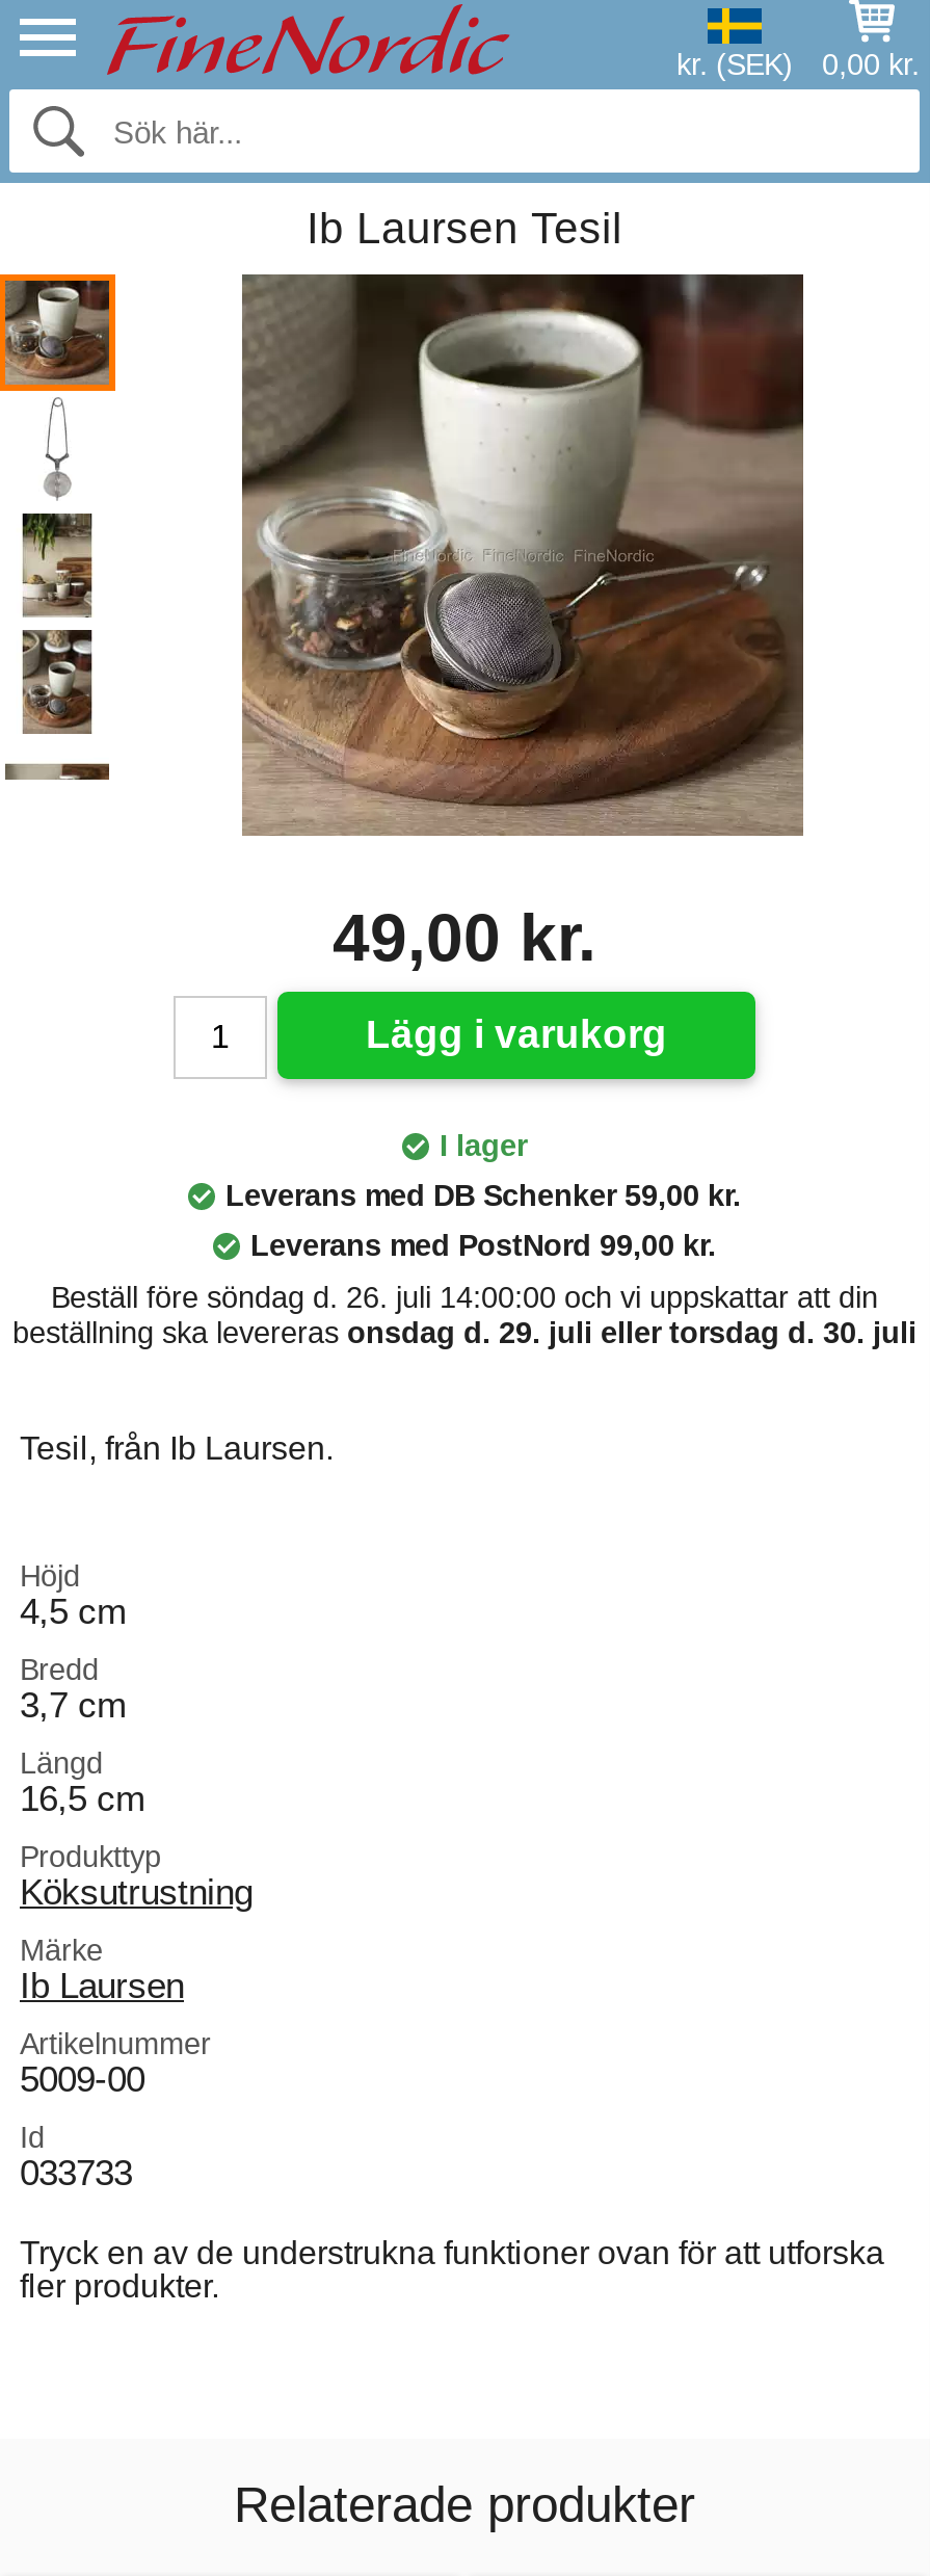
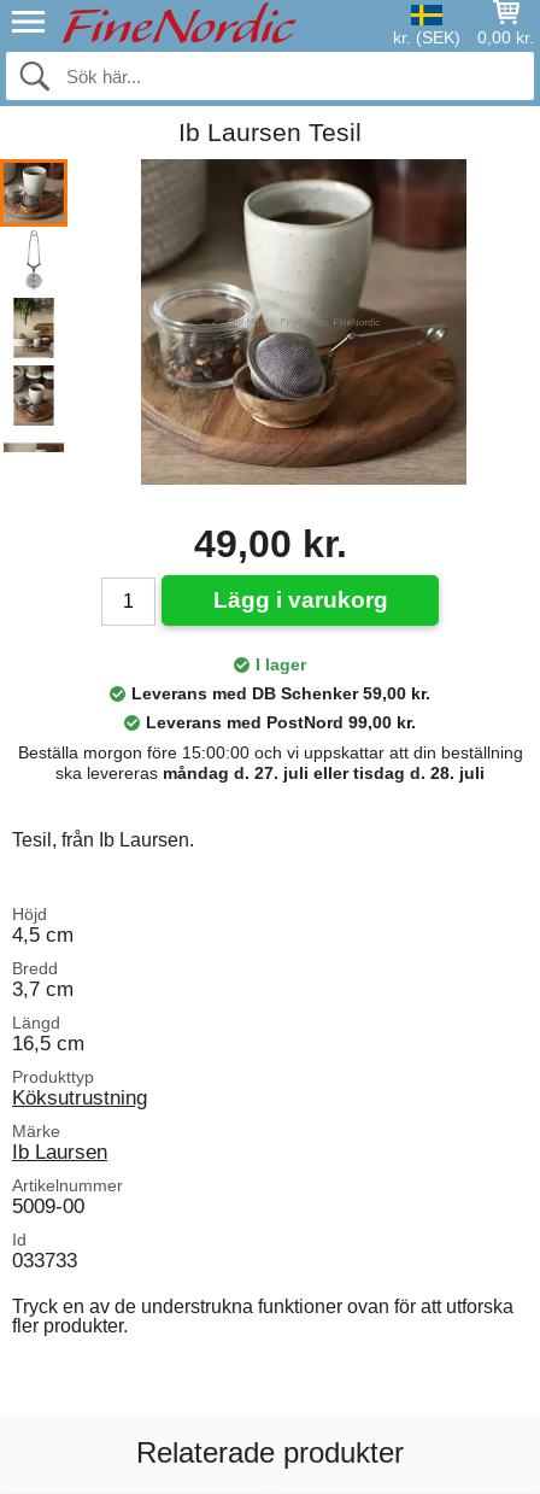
- Beställ före söndag d. 26. juli 14:00:00 och vi uppskattar att din
- beställning ska levereras onsdag d. 29. juli eller torsdag d. 30. juli
+ Beställa morgon före 15:00:00 och vi uppskattar att din beställning
+ ska levereras måndag d. 27. juli eller tisdag d. 28. juli
